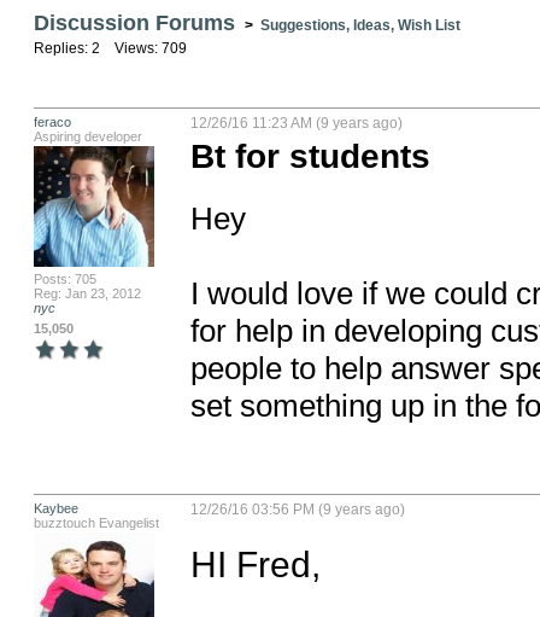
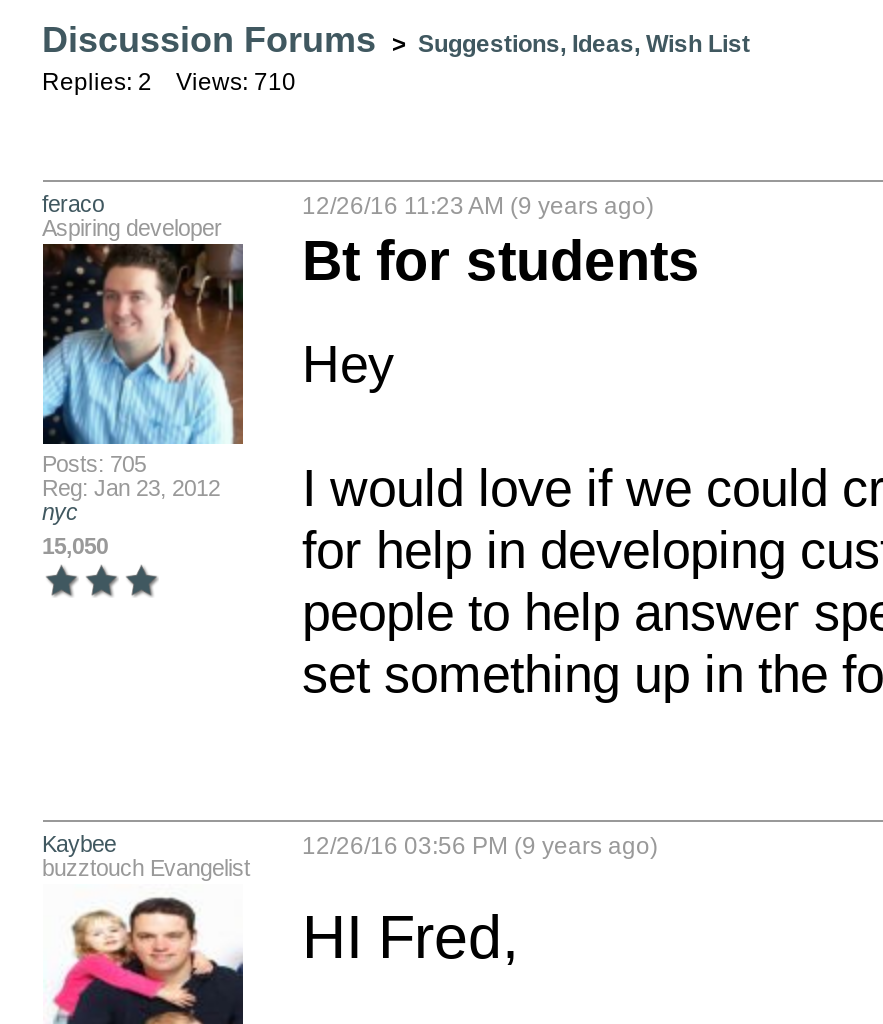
- Replies: 2 Views: 709
+ Replies: 2 Views: 710
